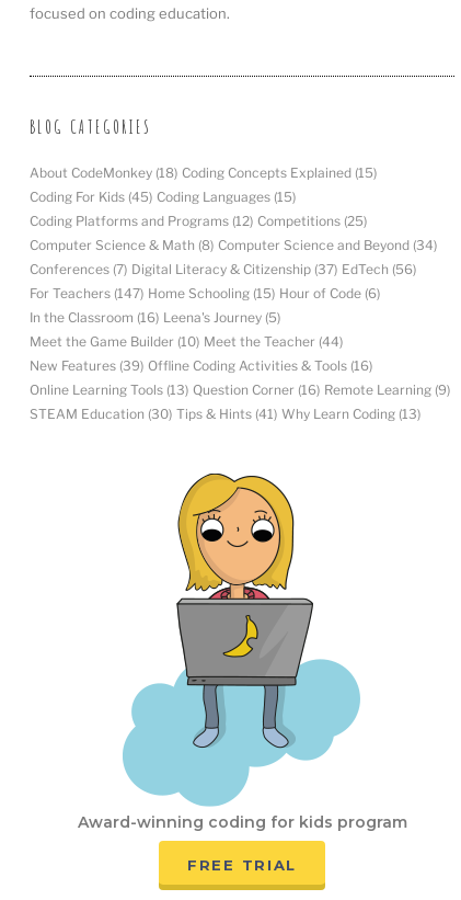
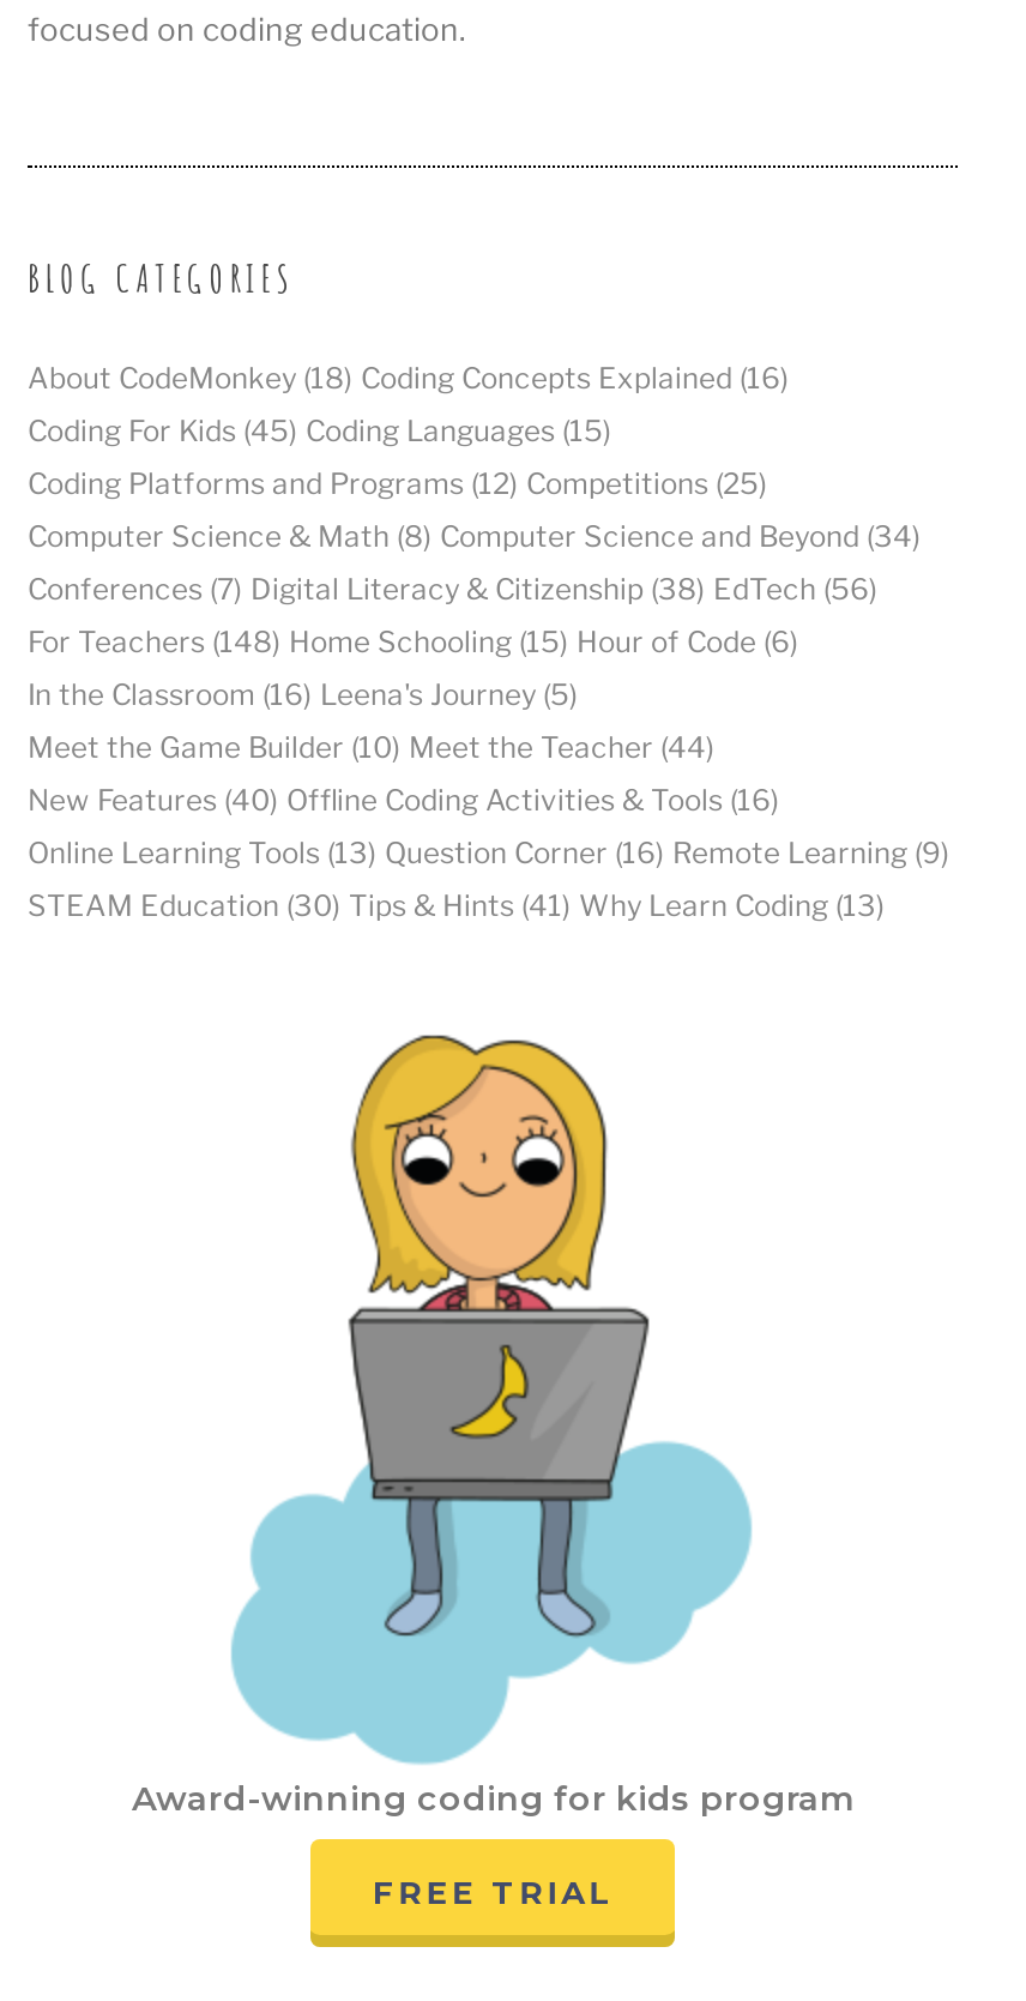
- About CodeMonkey (18) Coding Concepts Explained (15)
+ About CodeMonkey (18) Coding Concepts Explained (16)

- Conferences (7) Digital Literacy & Citizenship (37) EdTech (56)
+ Conferences (7) Digital Literacy & Citizenship (38) EdTech (56)

- For Teachers (147) Home Schooling (15) Hour of Code (6)
+ For Teachers (148) Home Schooling (15) Hour of Code (6)

- New Features (39) Offline Coding Activities & Tools (16)
+ New Features (40) Offline Coding Activities & Tools (16)
